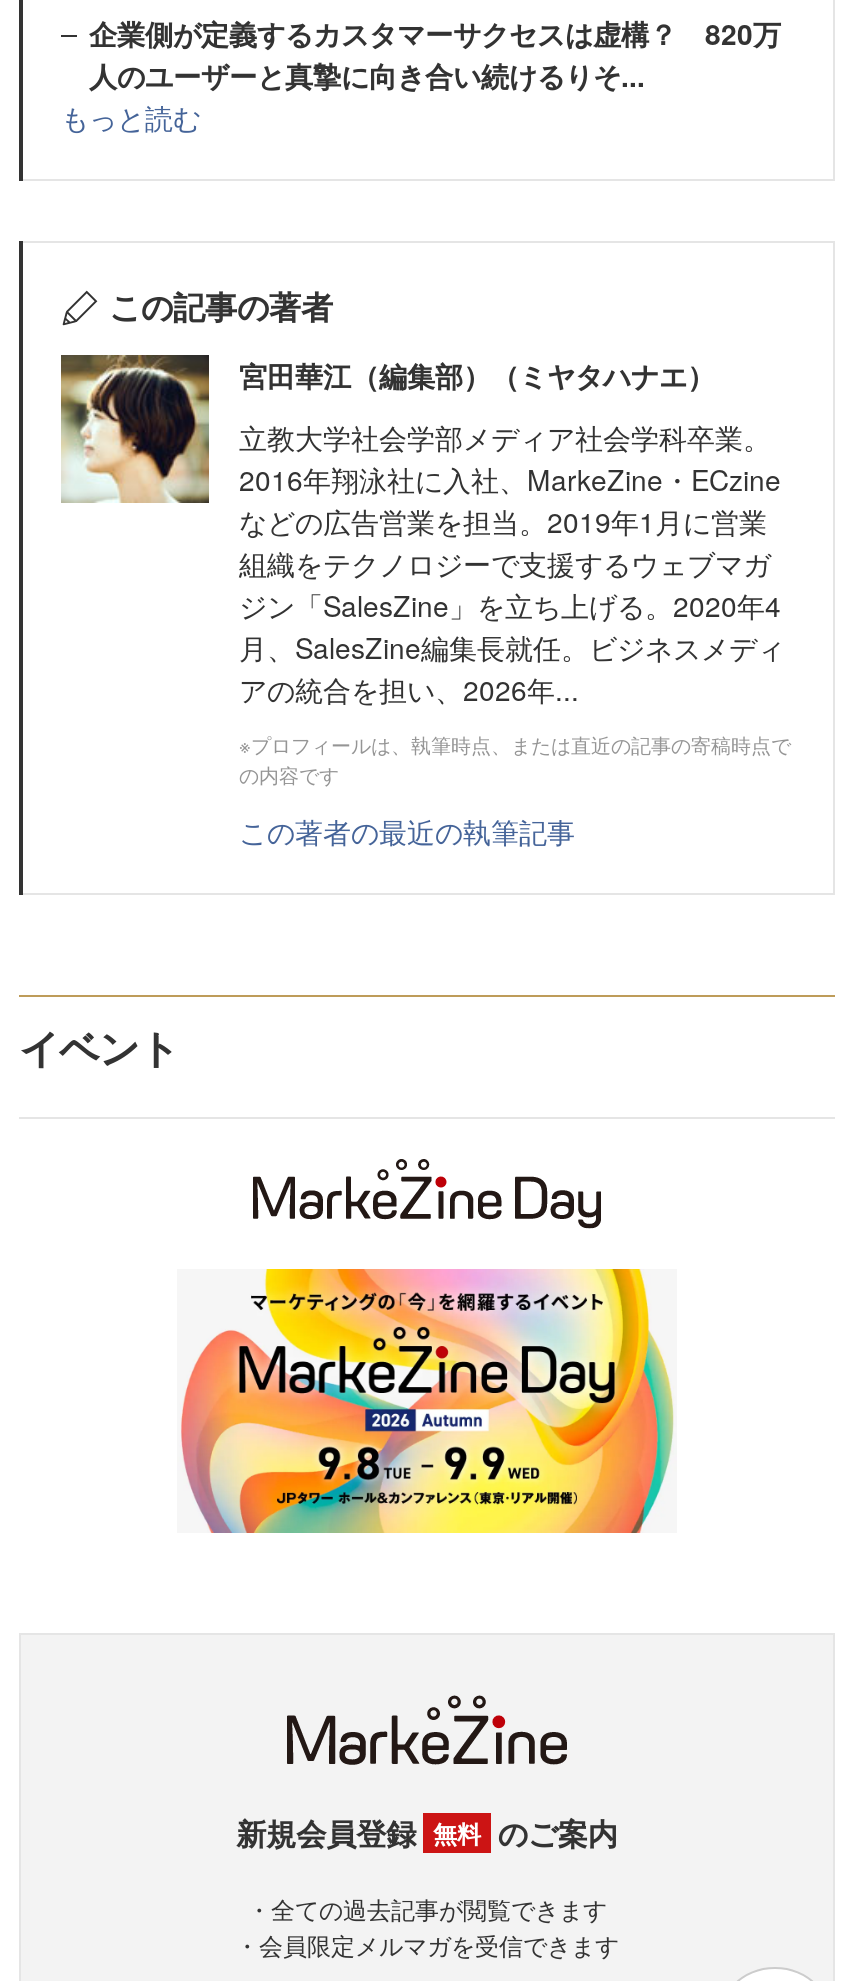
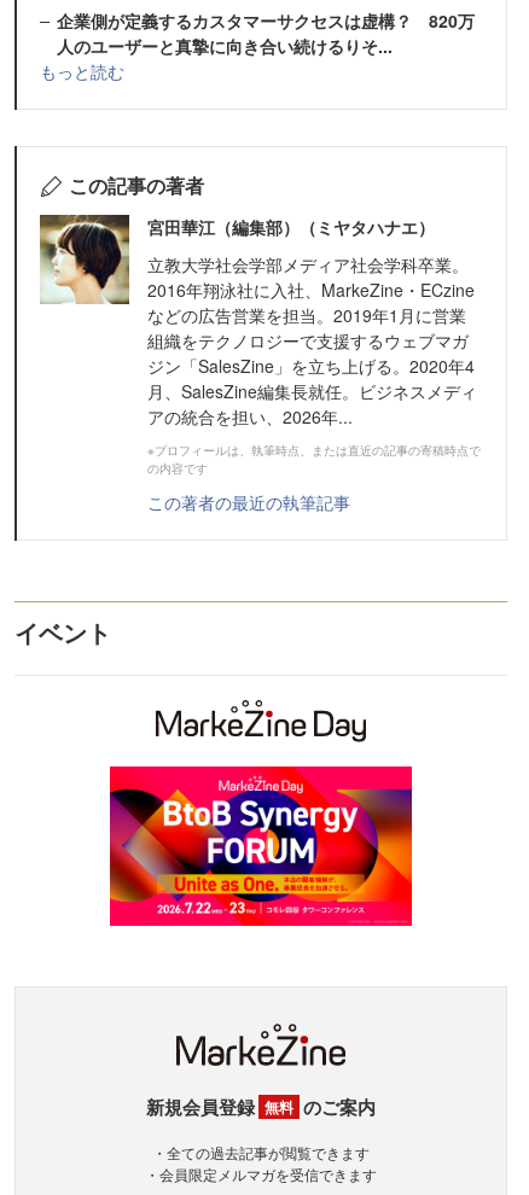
- [image]
+ [image]
